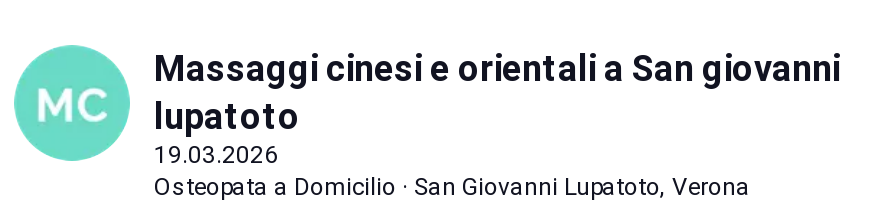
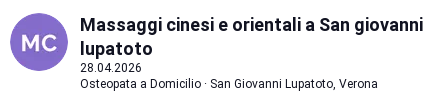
- [image]
- 19.03.2026
+ [image]
+ 28.04.2026
